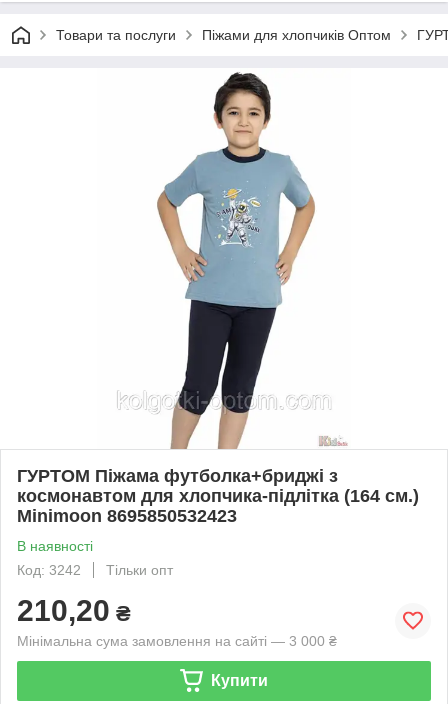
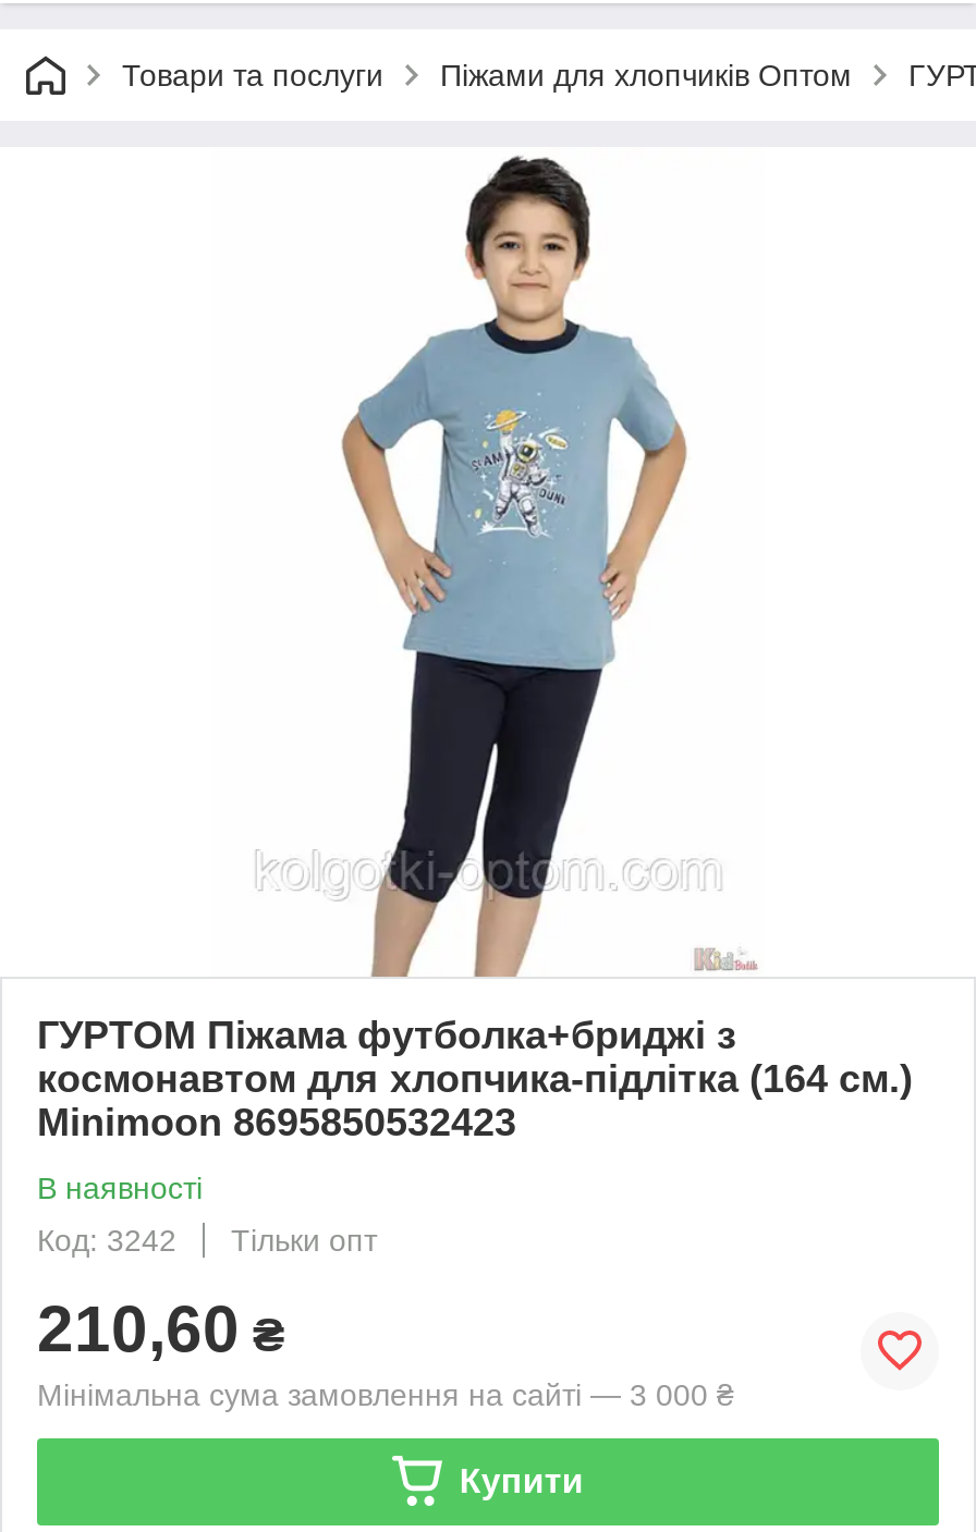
- 210,20 ₴
+ 210,60 ₴
